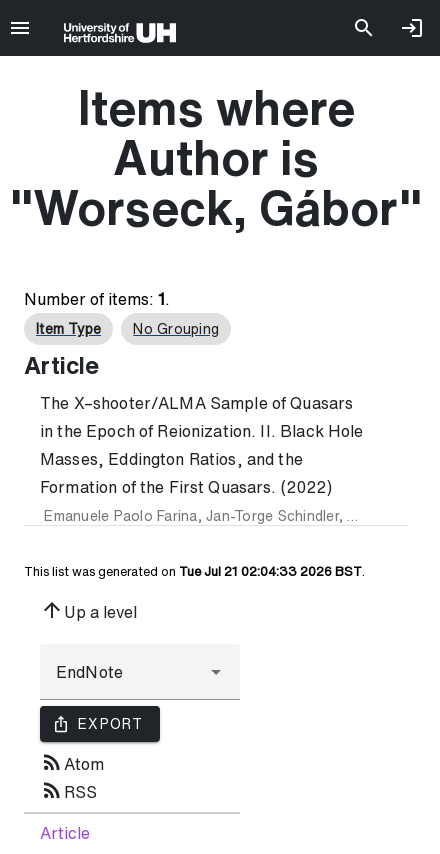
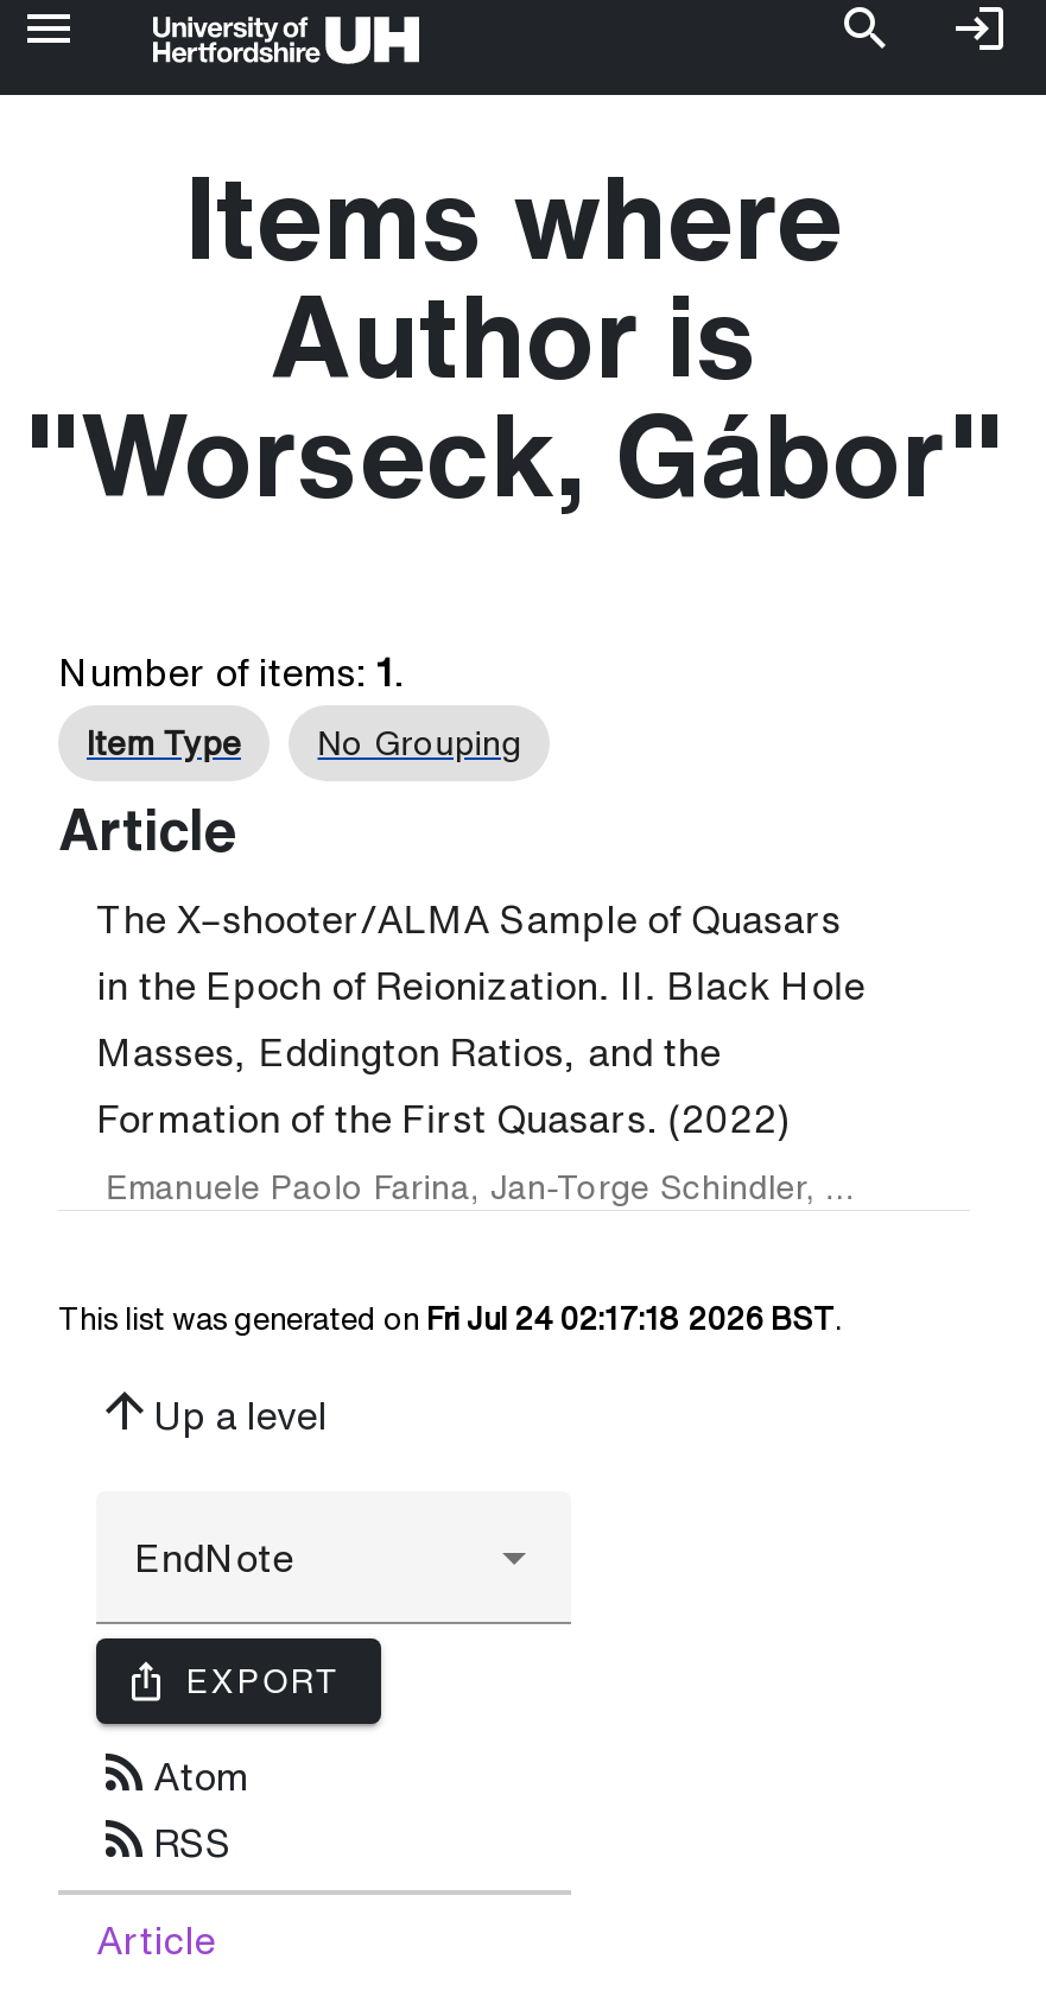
- This list was generated on Tue Jul 21 02:04:33 2026 BST.
+ This list was generated on Fri Jul 24 02:17:18 2026 BST.
